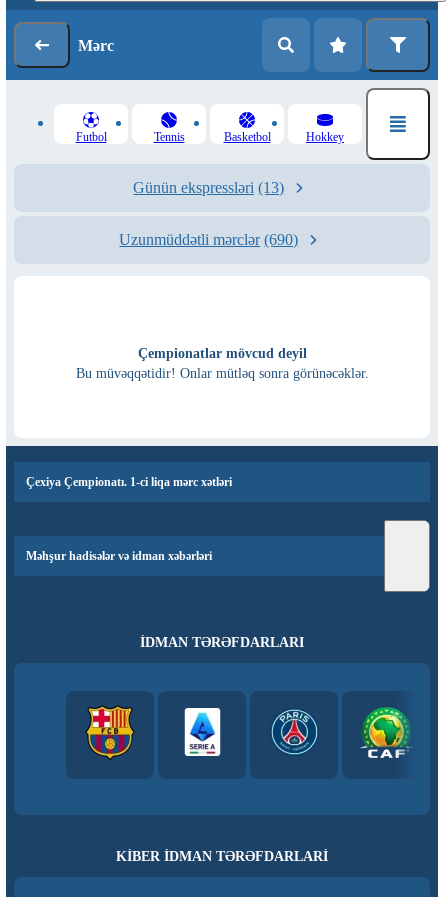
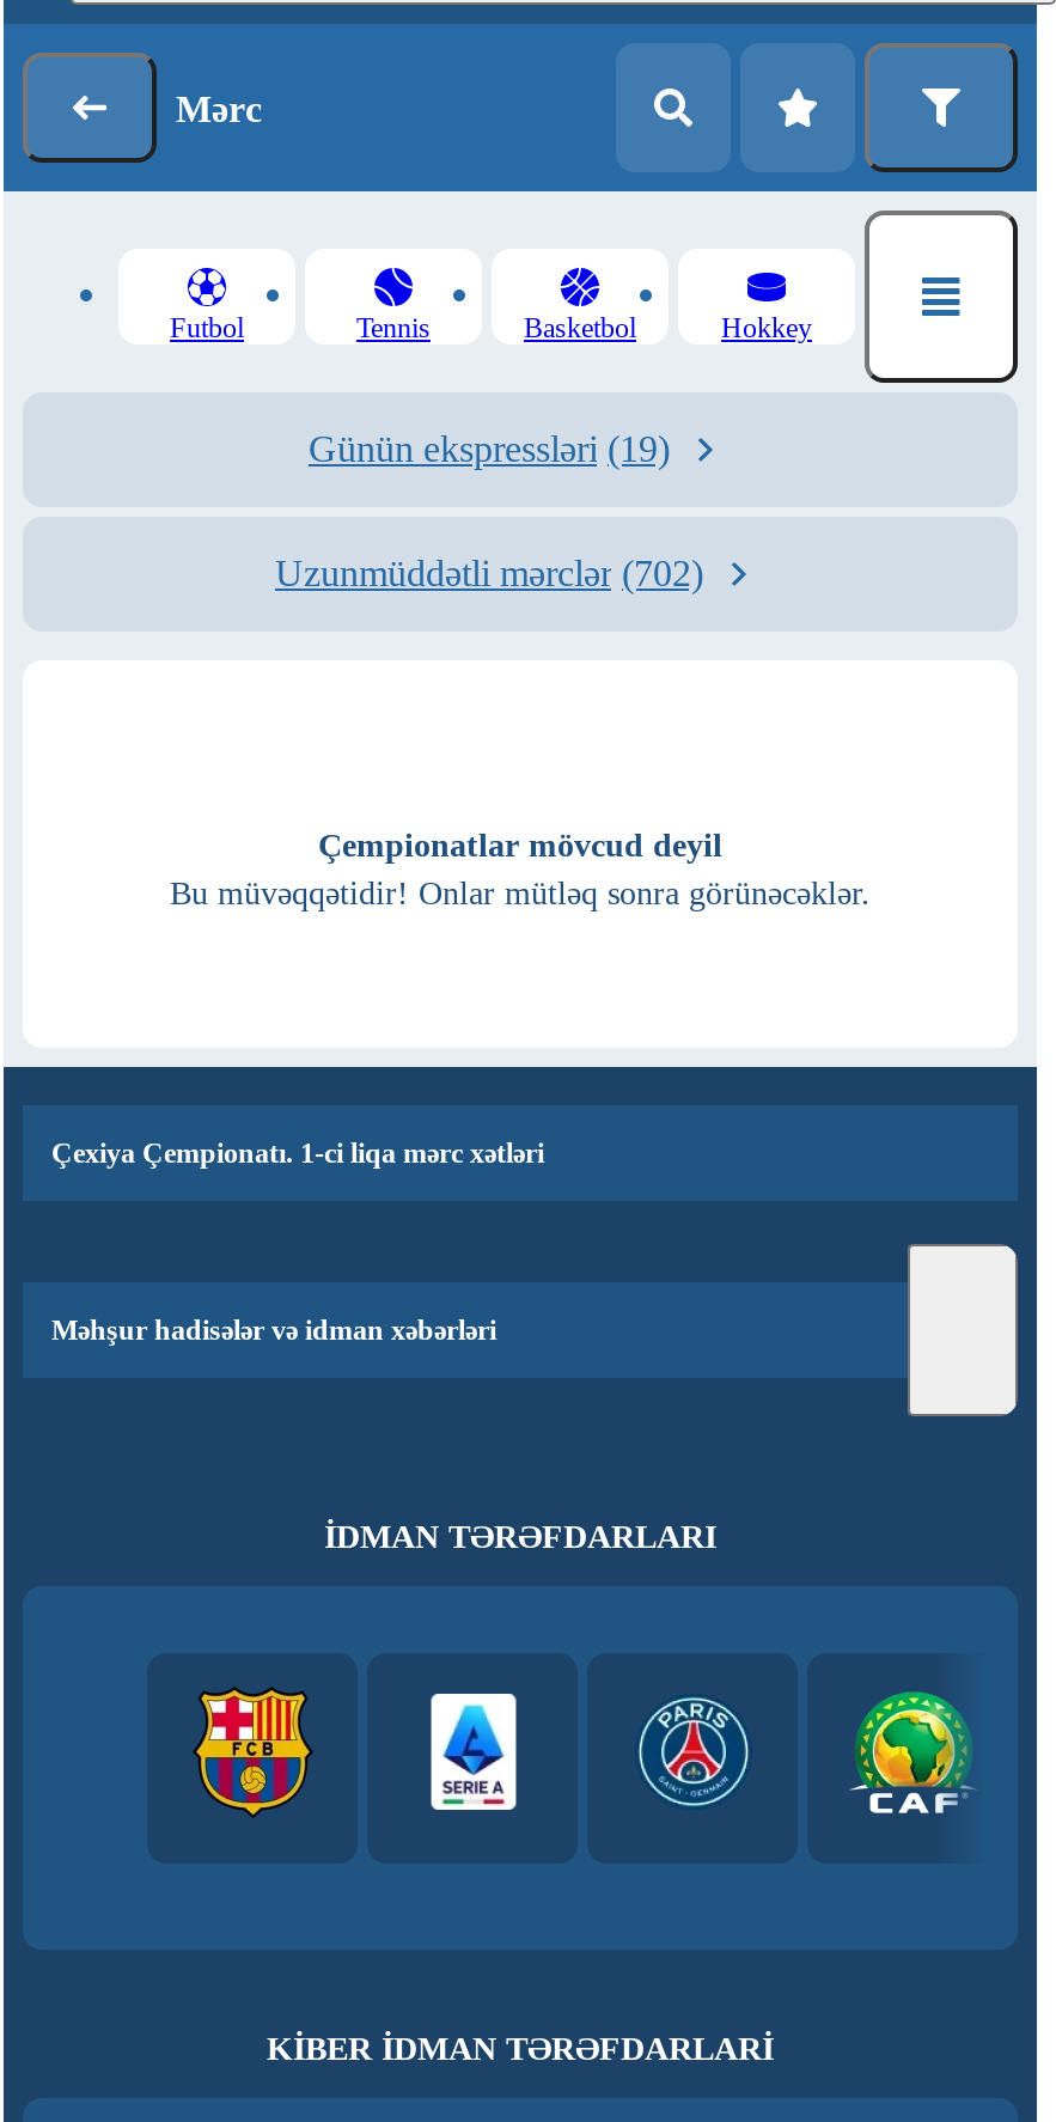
- Günün ekspressləri (13)
+ Günün ekspressləri (19)

- Uzunmüddətli mərclər (690)
+ Uzunmüddətli mərclər (702)
